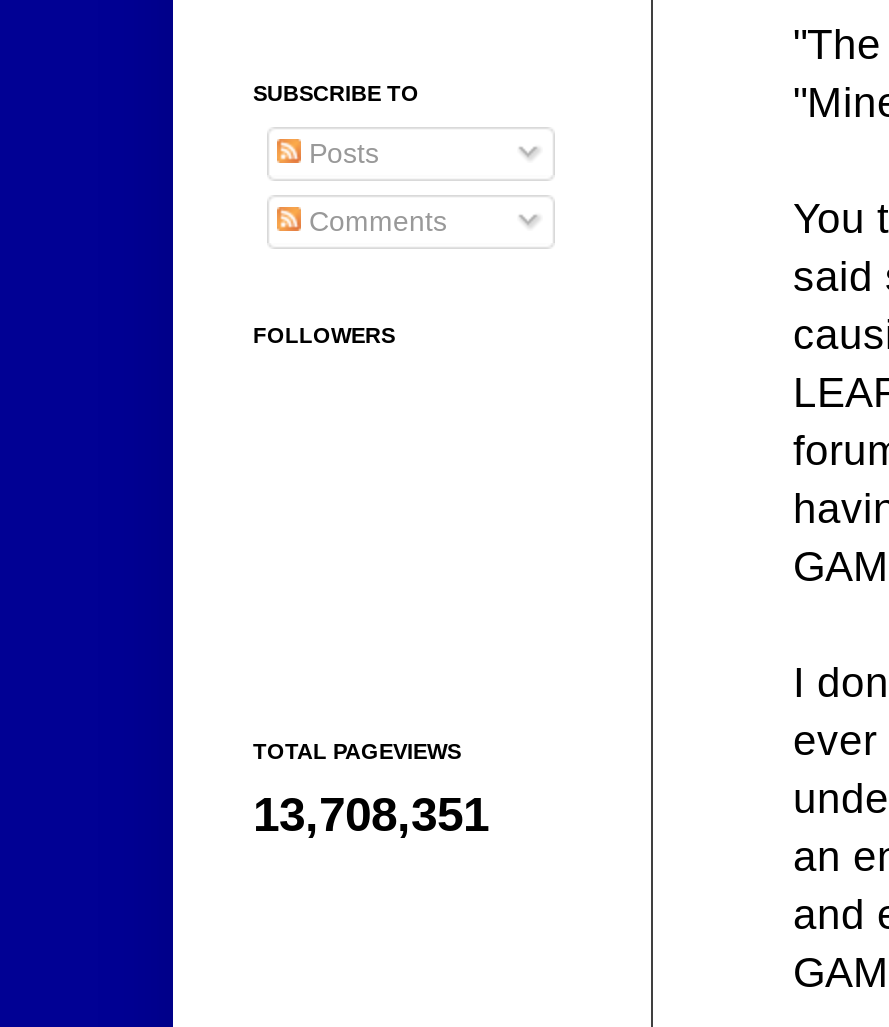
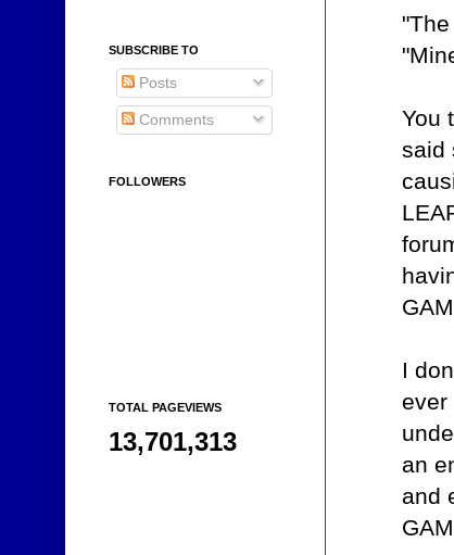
- 13,708,351
+ 13,701,313
